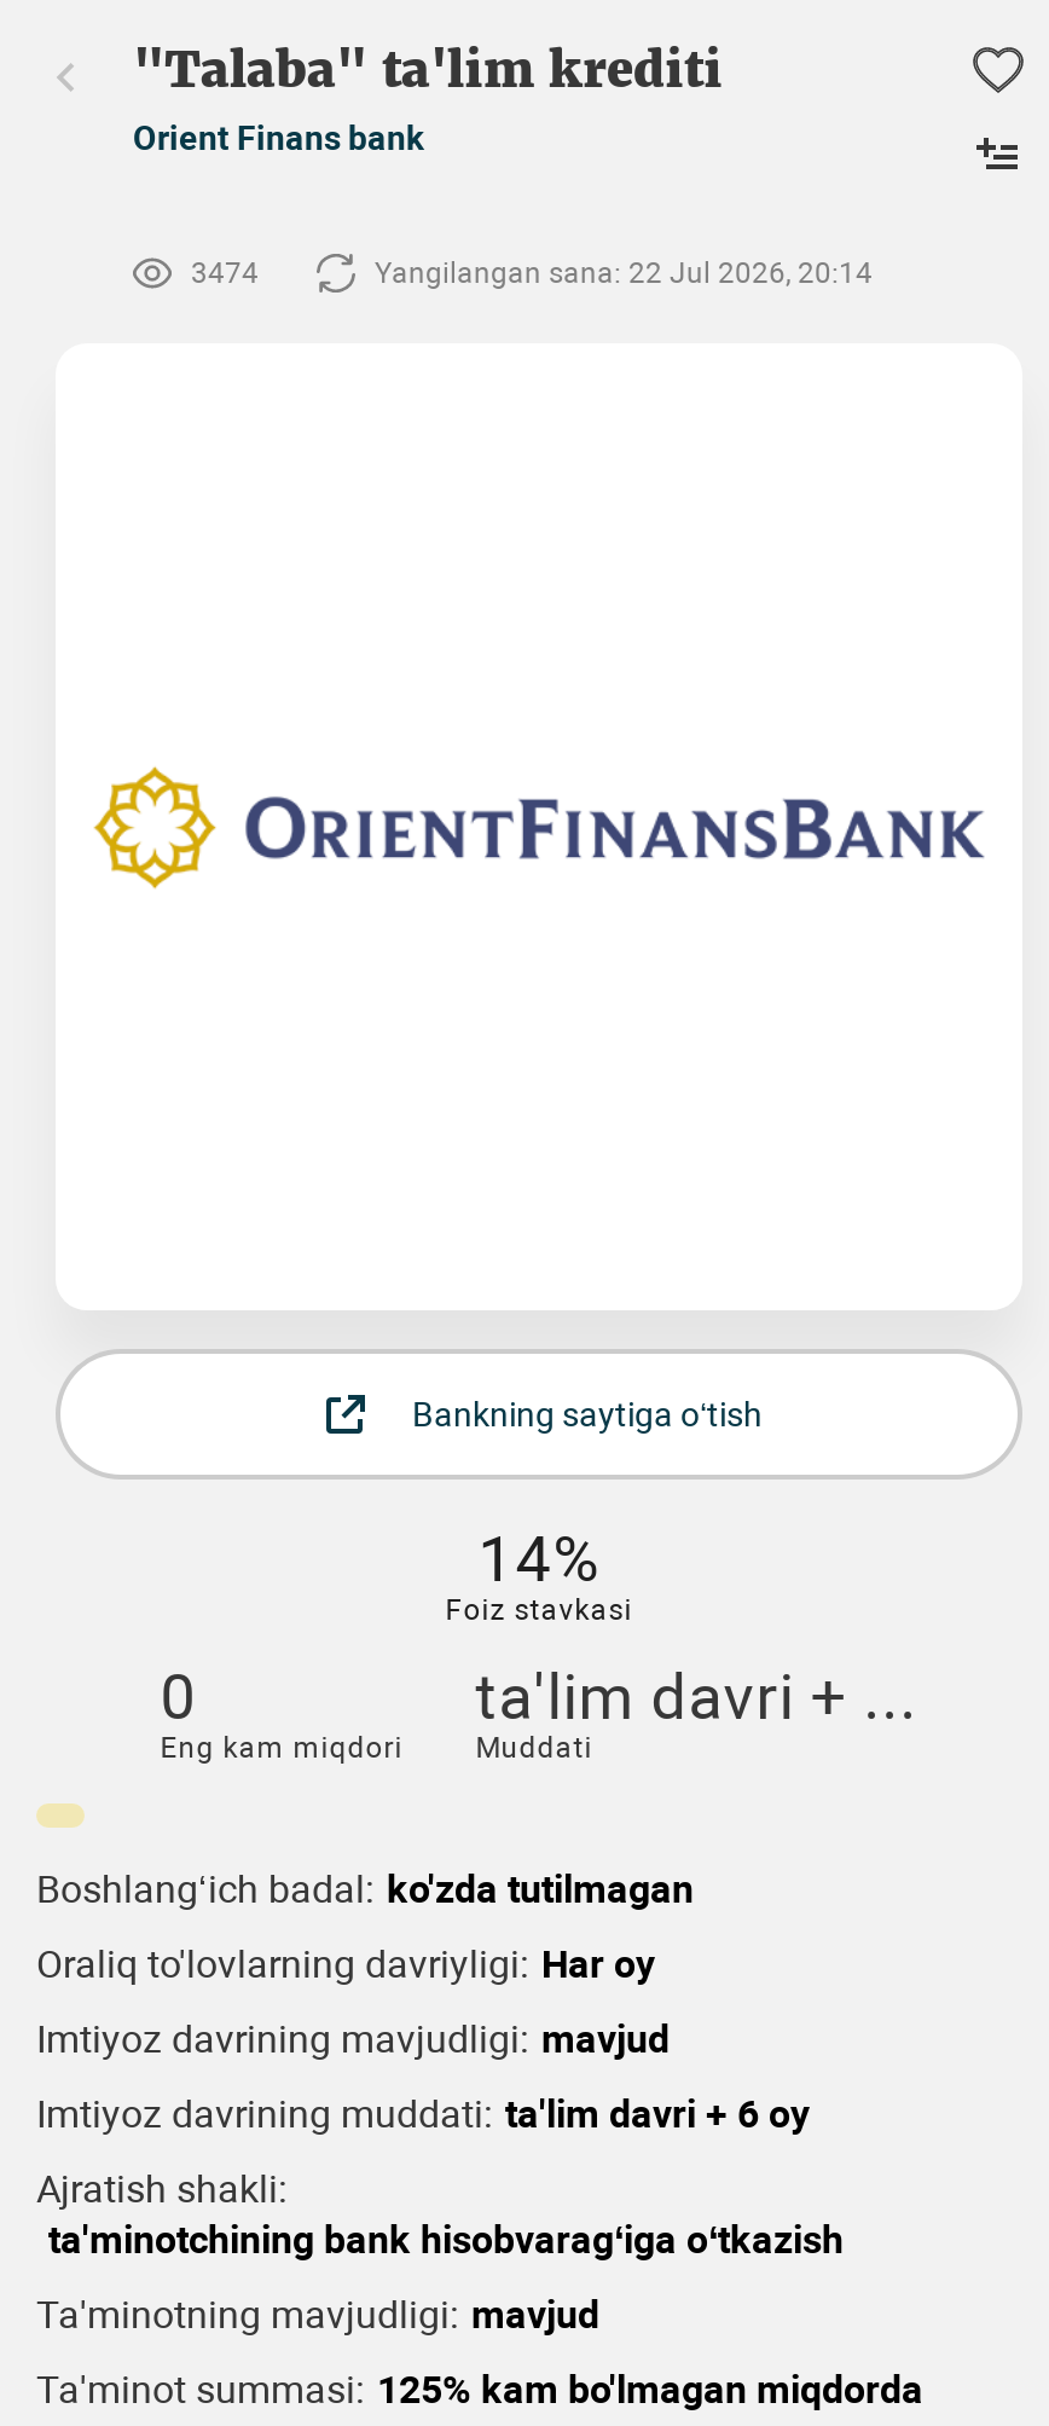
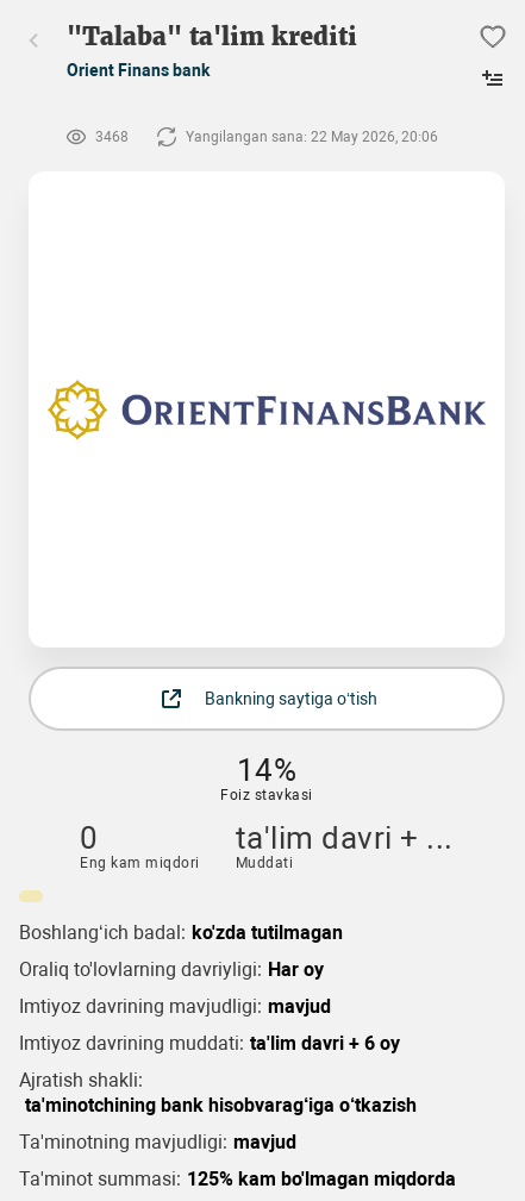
- 3474
+ 3468

- Yangilangan sana: 22 Jul 2026, 20:14
+ Yangilangan sana: 22 May 2026, 20:06
